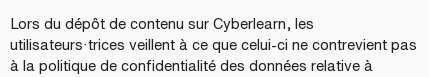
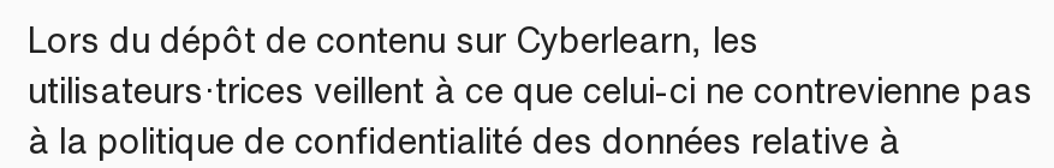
- utilisateurs·trices veillent à ce que celui-ci ne contrevient pas
+ utilisateurs·trices veillent à ce que celui-ci ne contrevienne pas
